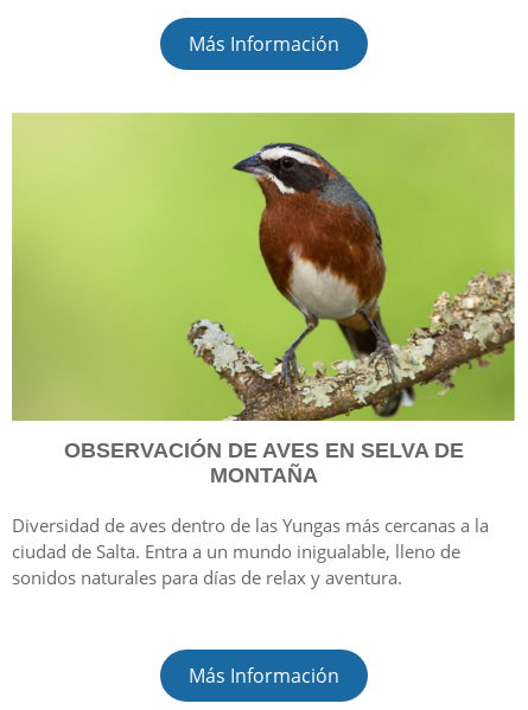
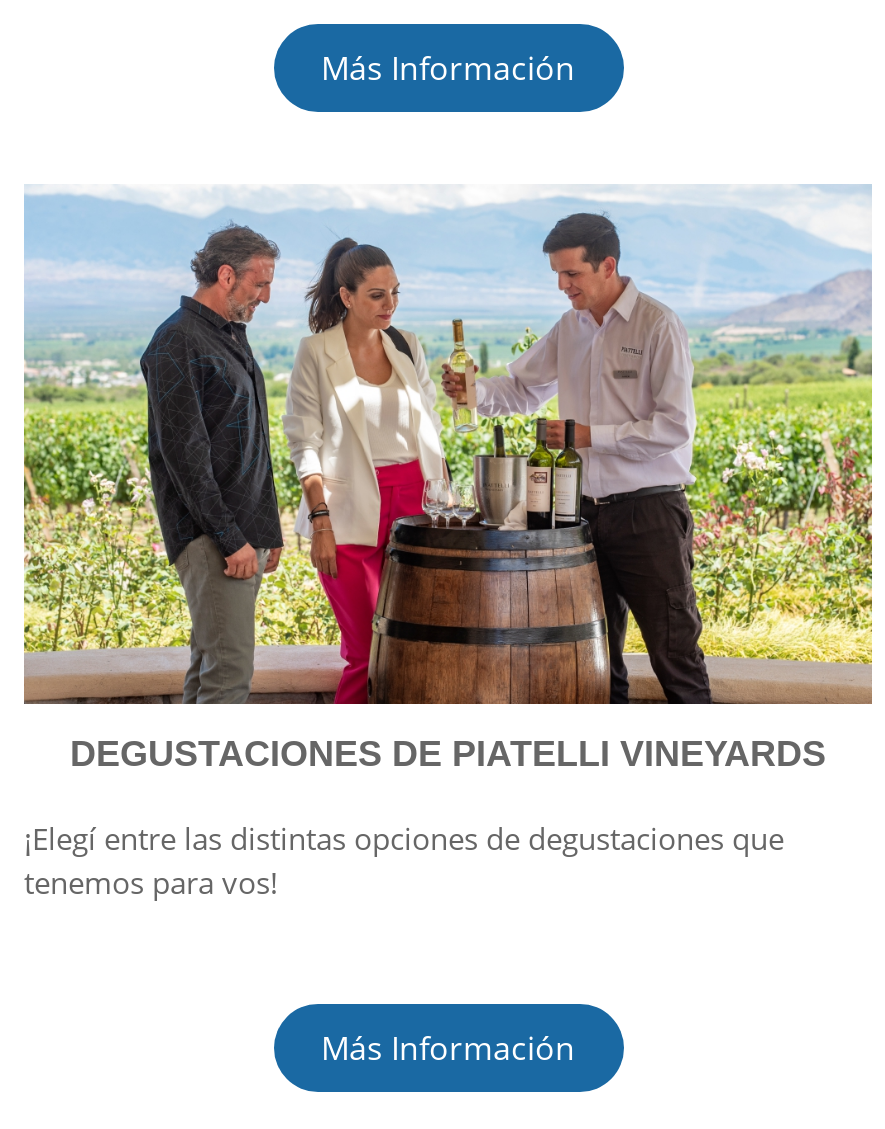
- [image]
- OBSERVACIÓN DE AVES EN SELVA DE
- MONTAÑA
+ [image]
+ DEGUSTACIONES DE PIATELLI VINEYARDS

- Diversidad de aves dentro de las Yungas más cercanas a la
- ciudad de Salta. Entra a un mundo inigualable, lleno de
- sonidos naturales para días de relax y aventura.
+ ¡Elegí entre las distintas opciones de degustaciones que
+ tenemos para vos!
